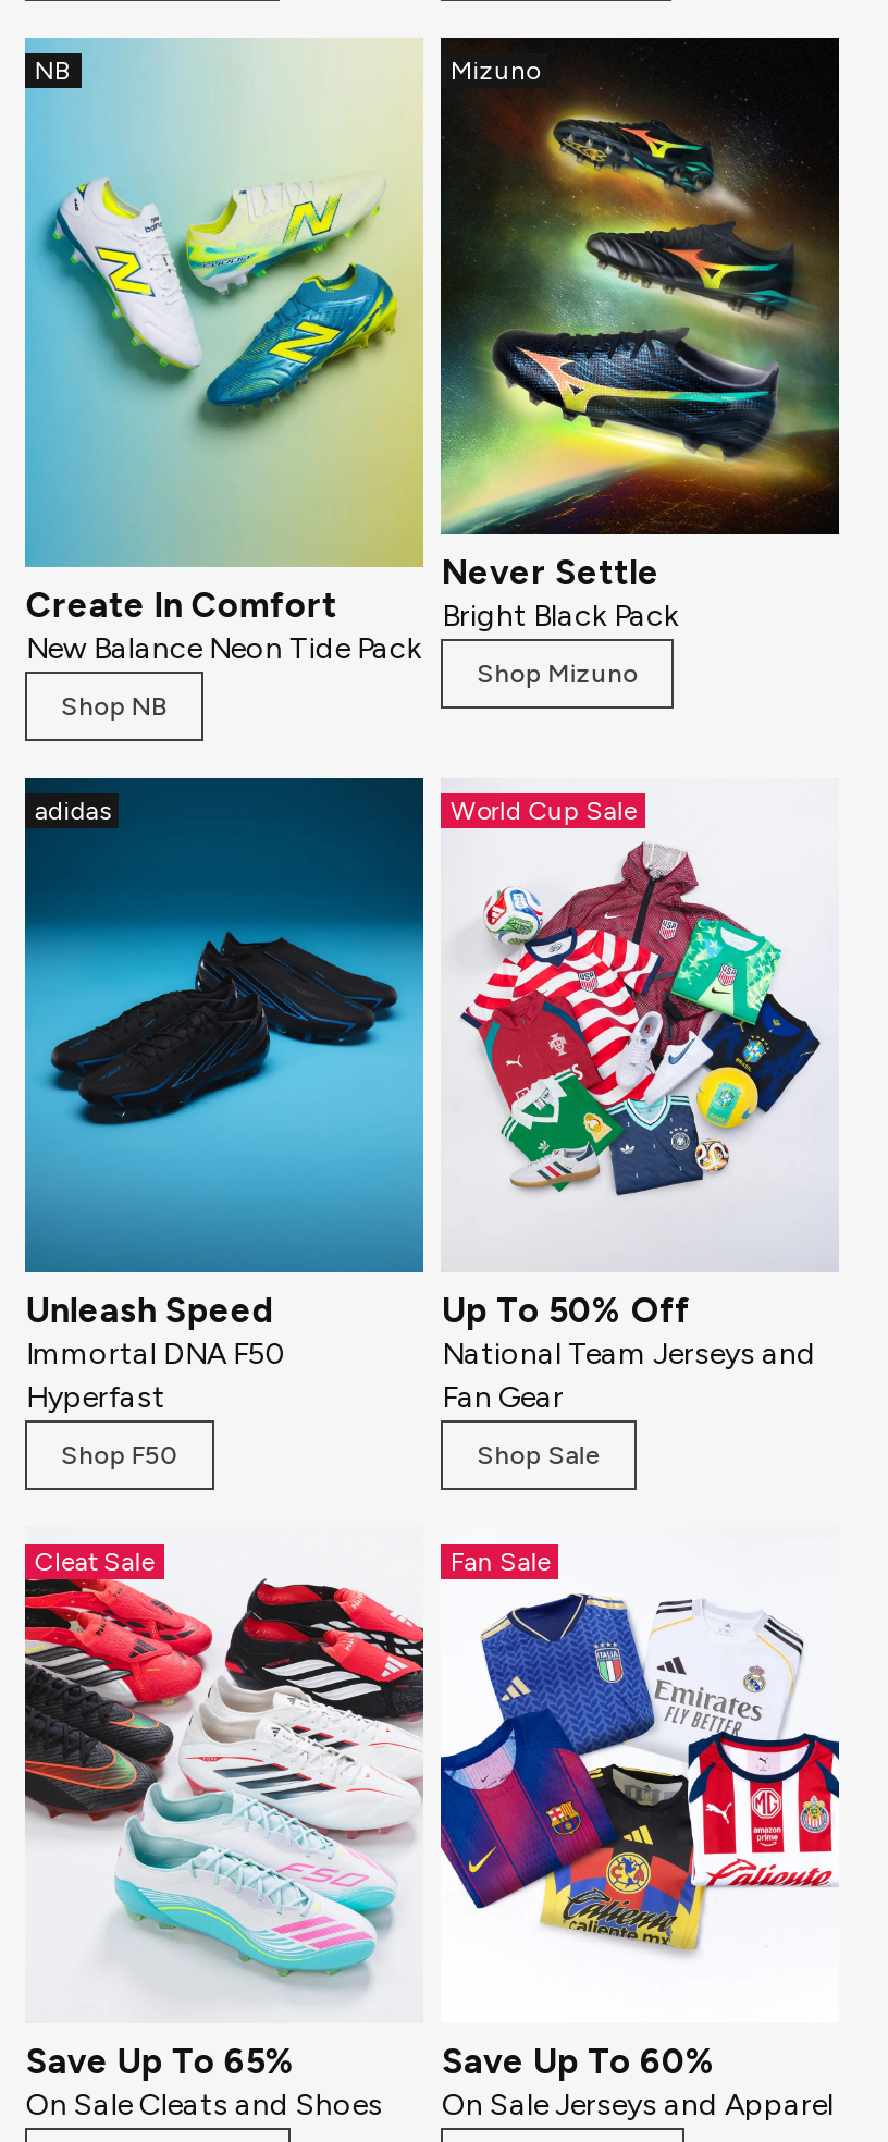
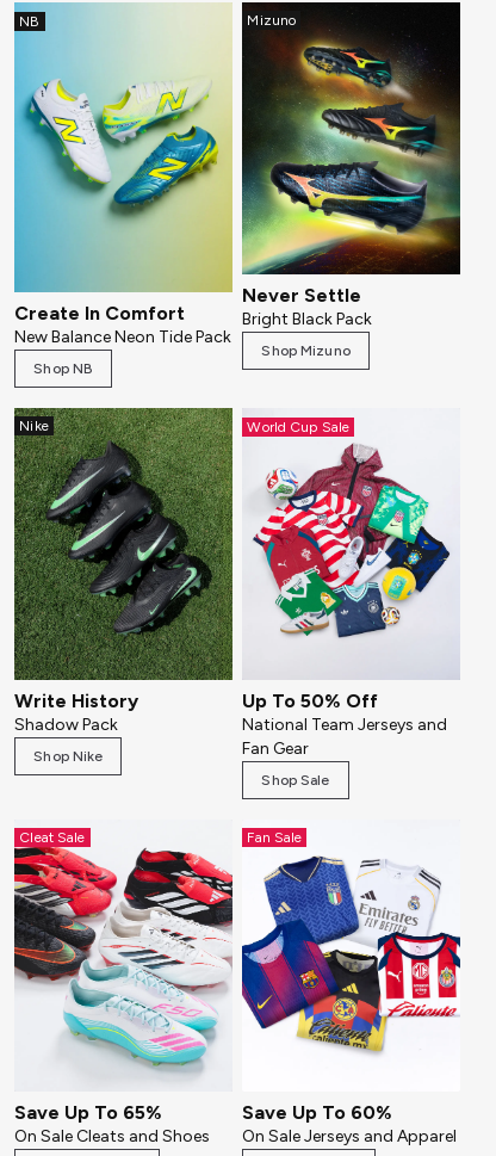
- [image]
- adidas
+ [image]
+ Nike

- Unleash Speed
- Immortal DNA F50
- Hyperfast
+ Write History
+ Shadow Pack

- Shop F50
+ Shop Nike
